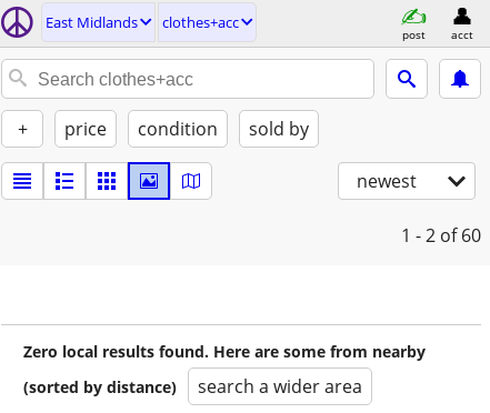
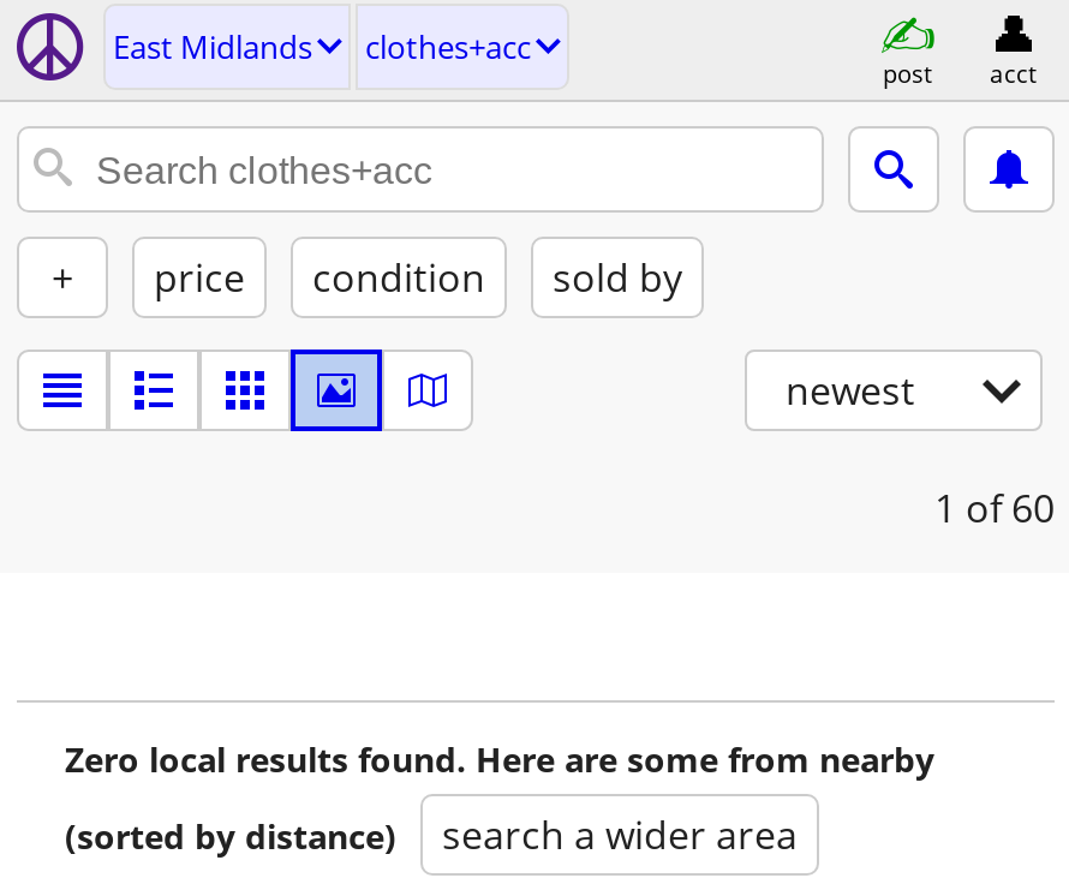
- 1 - 2 of 60
+ 1 of 60
